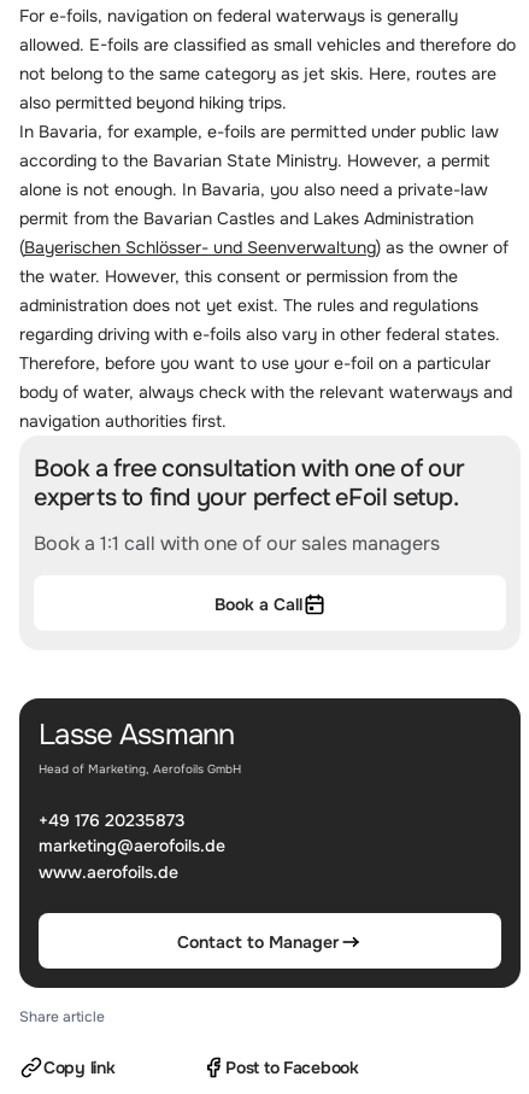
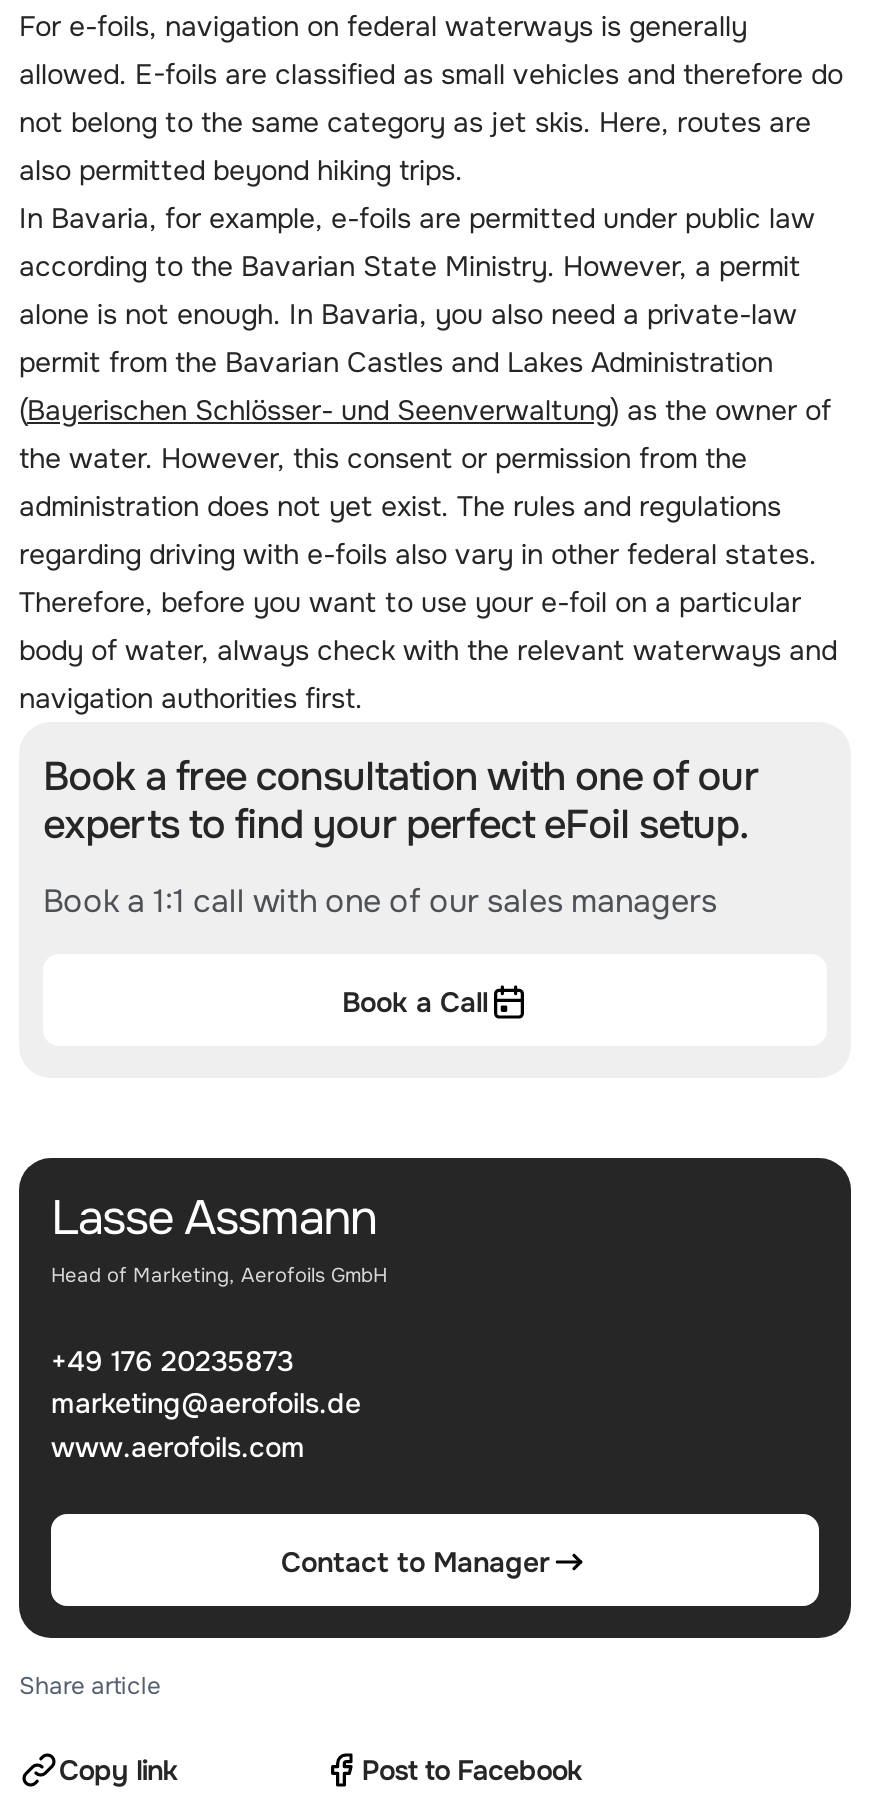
- www.aerofoils.de
+ www.aerofoils.com
